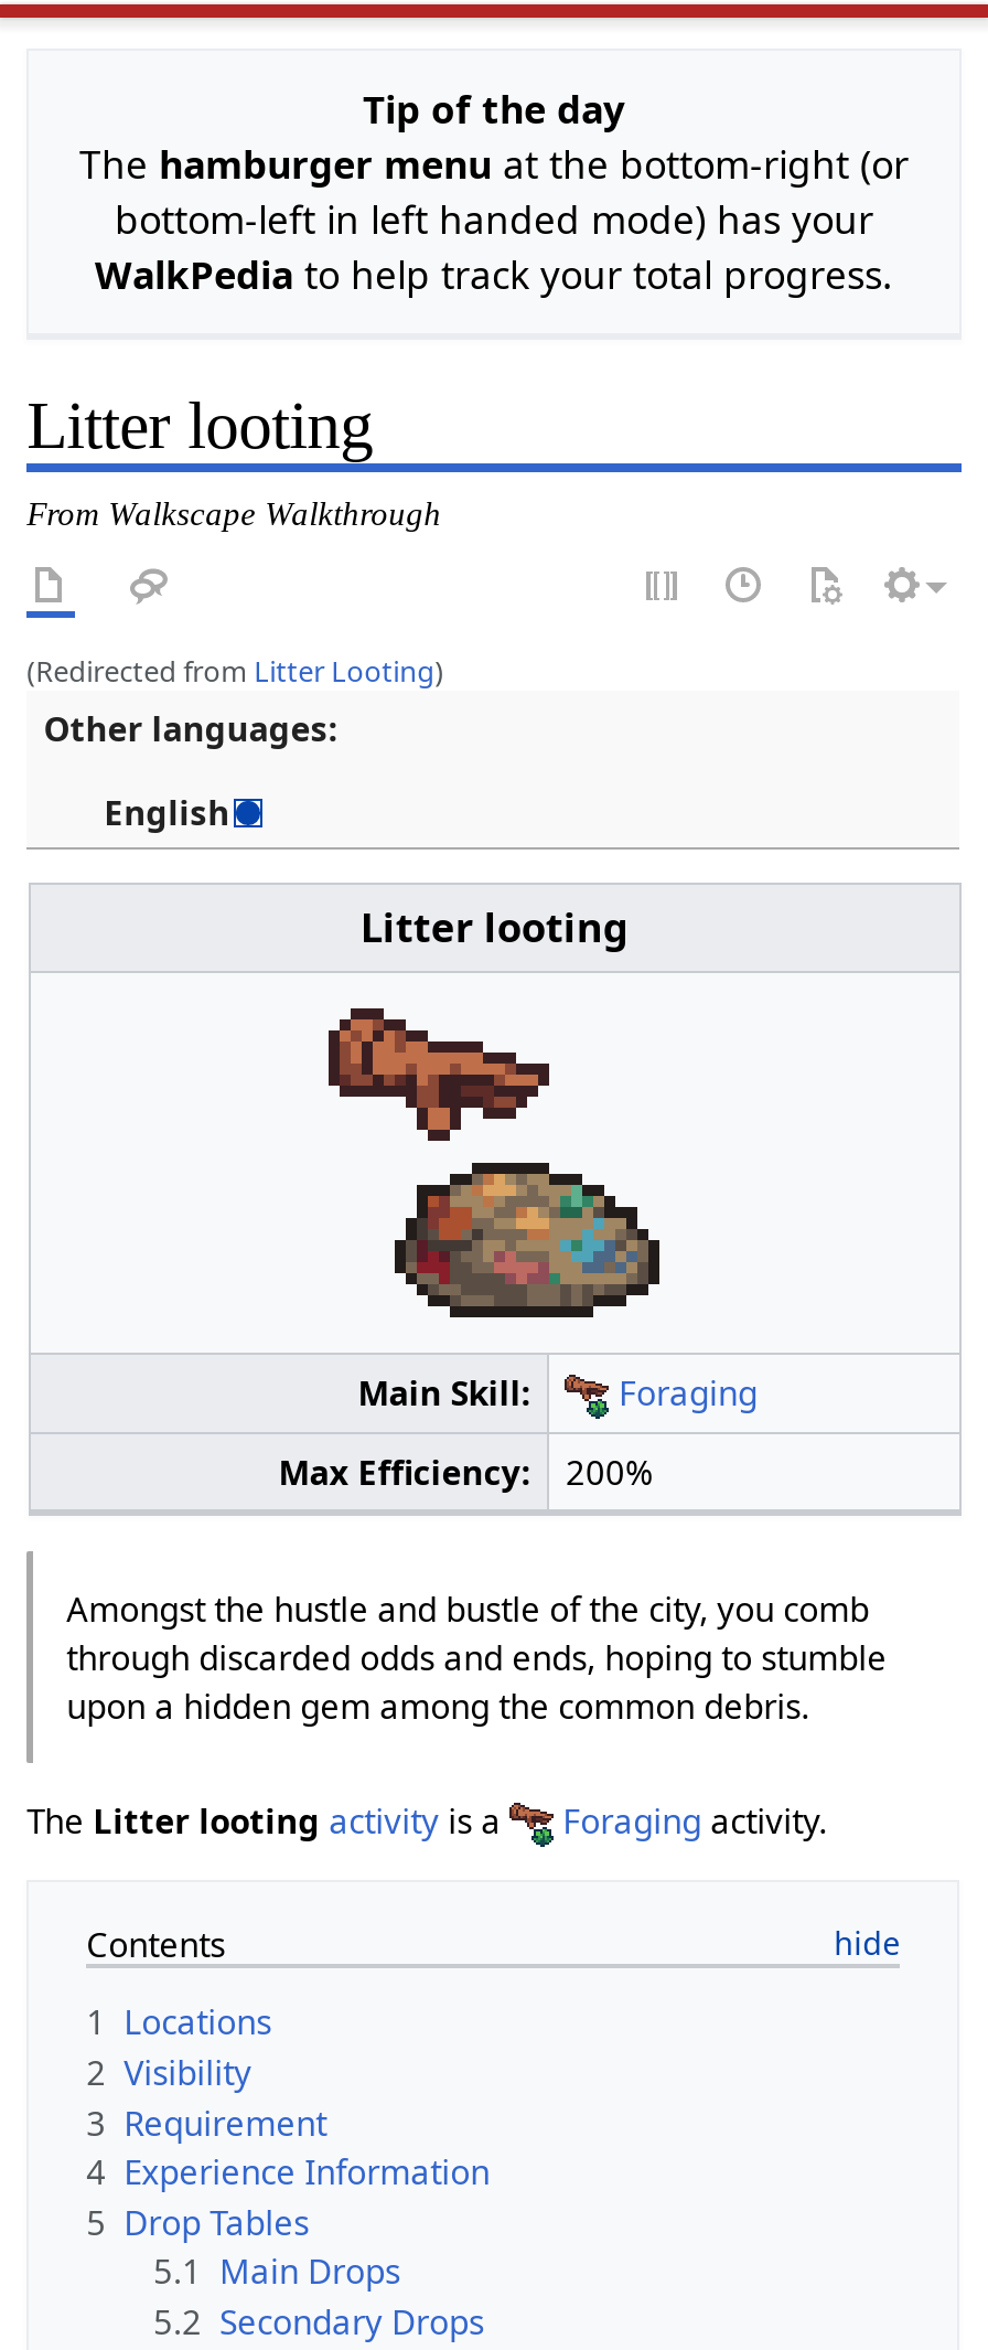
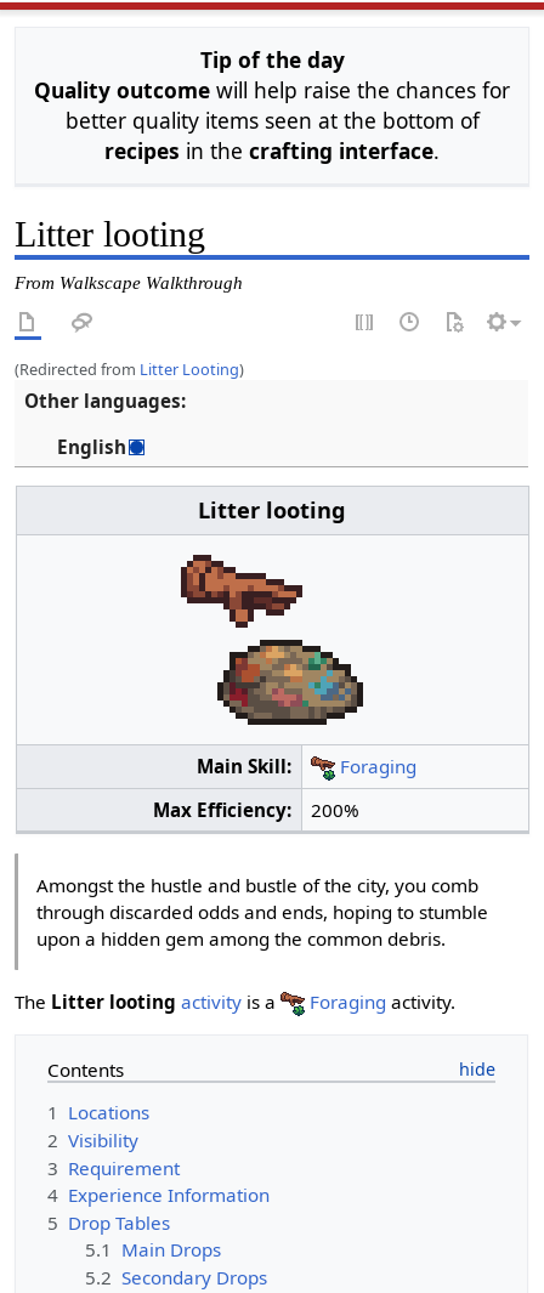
- The hamburger menu at the bottom-right (or
- bottom-left in left handed mode) has your
- WalkPedia to help track your total progress.
+ Quality outcome will help raise the chances for
+ better quality items seen at the bottom of
+ recipes in the crafting interface.
